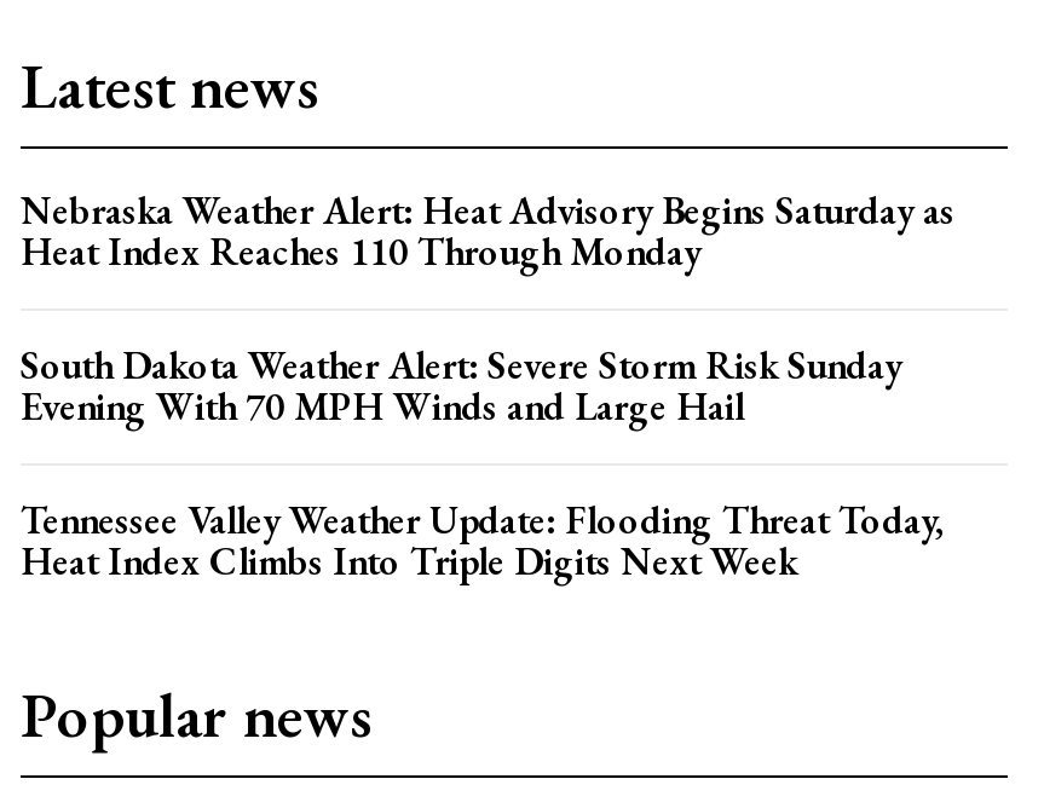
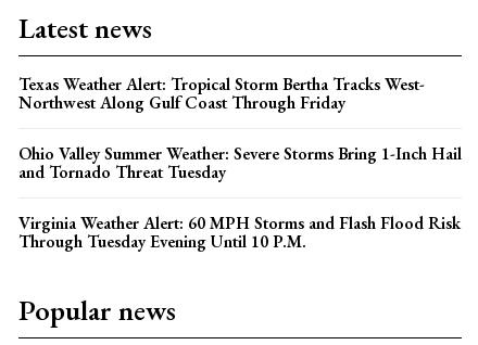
- Nebraska Weather Alert: Heat Advisory Begins Saturday as
- Heat Index Reaches 110 Through Monday
+ Texas Weather Alert: Tropical Storm Bertha Tracks West-
+ Northwest Along Gulf Coast Through Friday

- South Dakota Weather Alert: Severe Storm Risk Sunday
- Evening With 70 MPH Winds and Large Hail
+ Ohio Valley Summer Weather: Severe Storms Bring 1-Inch Hail
+ and Tornado Threat Tuesday

- Tennessee Valley Weather Update: Flooding Threat Today,
- Heat Index Climbs Into Triple Digits Next Week
+ Virginia Weather Alert: 60 MPH Storms and Flash Flood Risk
+ Through Tuesday Evening Until 10 P.M.
